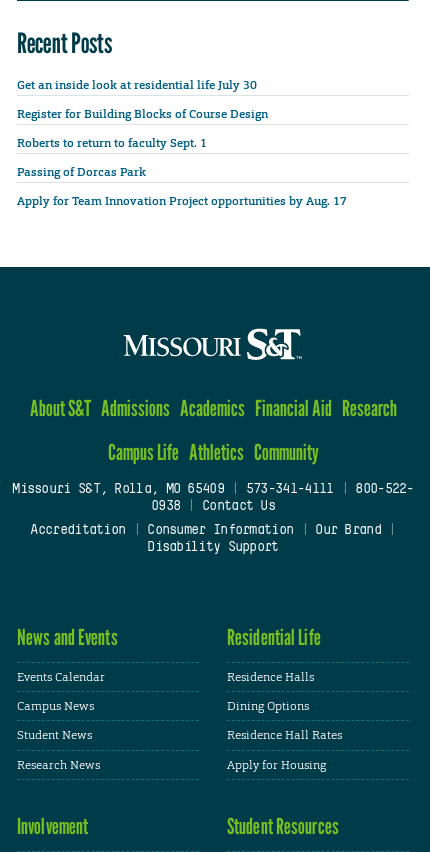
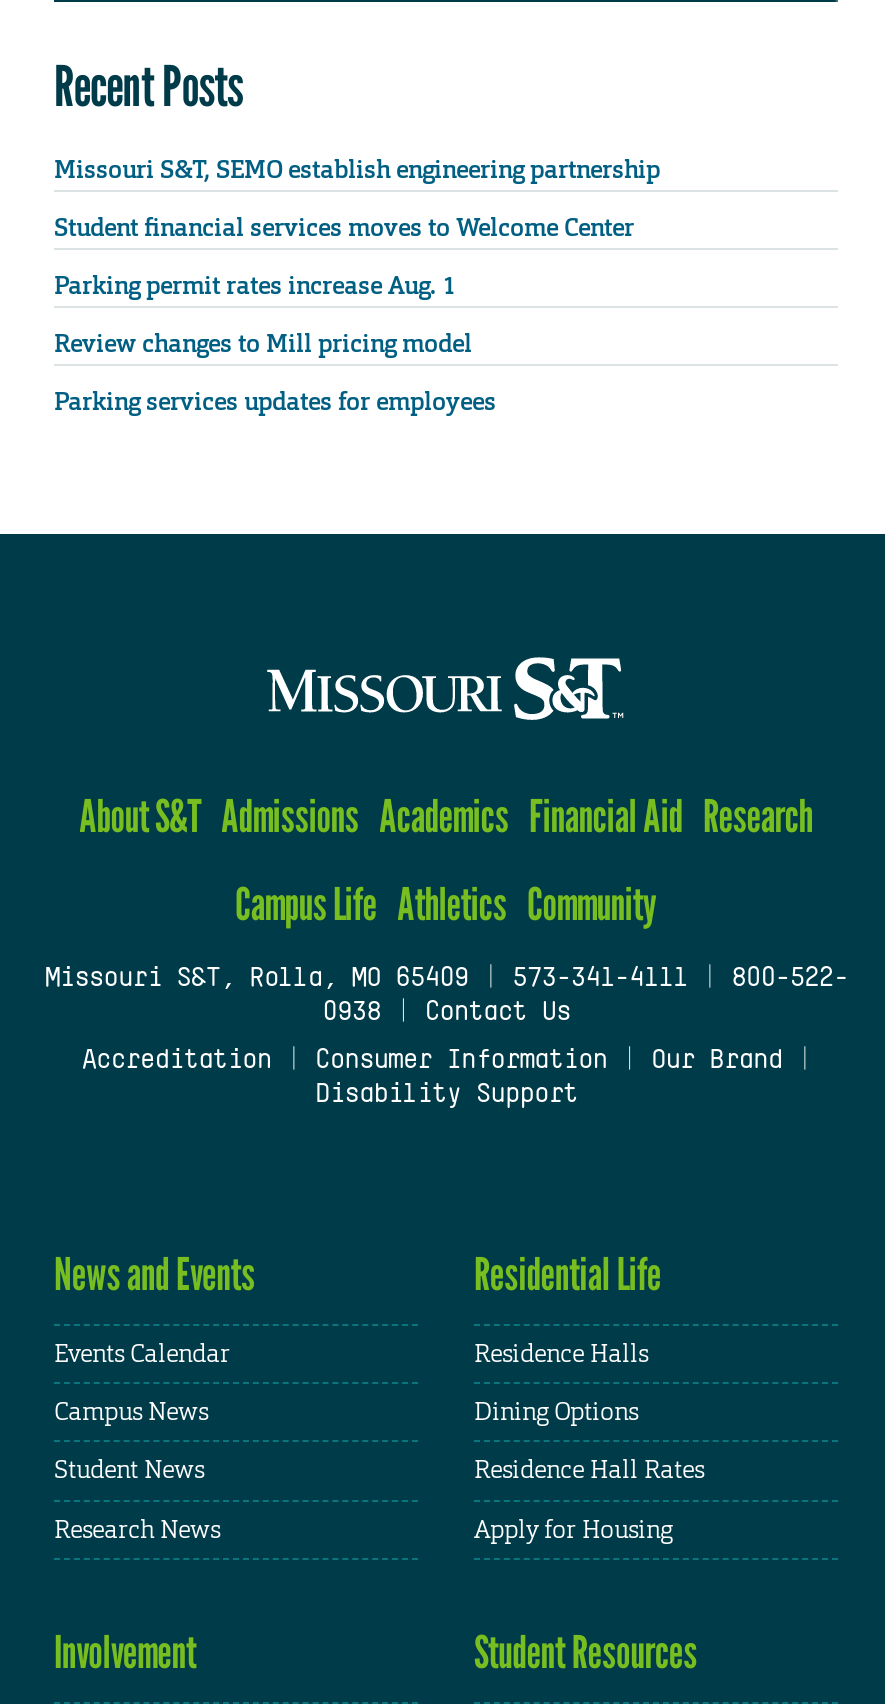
- Get an inside look at residential life July 30
+ Missouri S&T, SEMO establish engineering partnership

- Register for Building Blocks of Course Design
+ Student financial services moves to Welcome Center

- Roberts to return to faculty Sept. 1
+ Parking permit rates increase Aug. 1

- Passing of Dorcas Park
+ Review changes to Mill pricing model

- Apply for Team Innovation Project opportunities by Aug. 17
+ Parking services updates for employees
